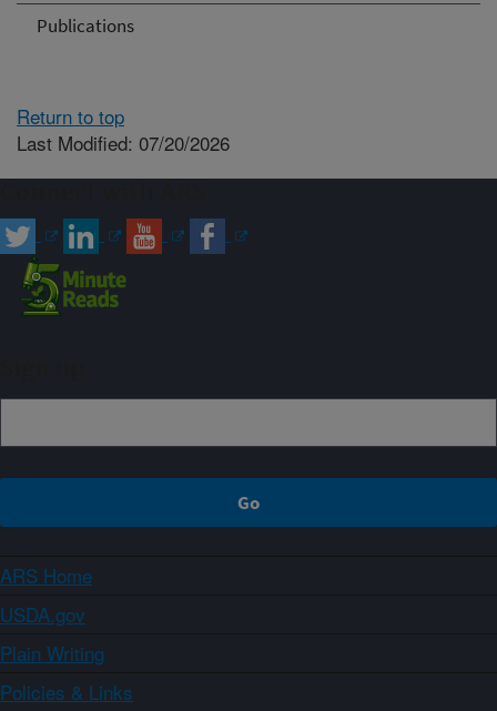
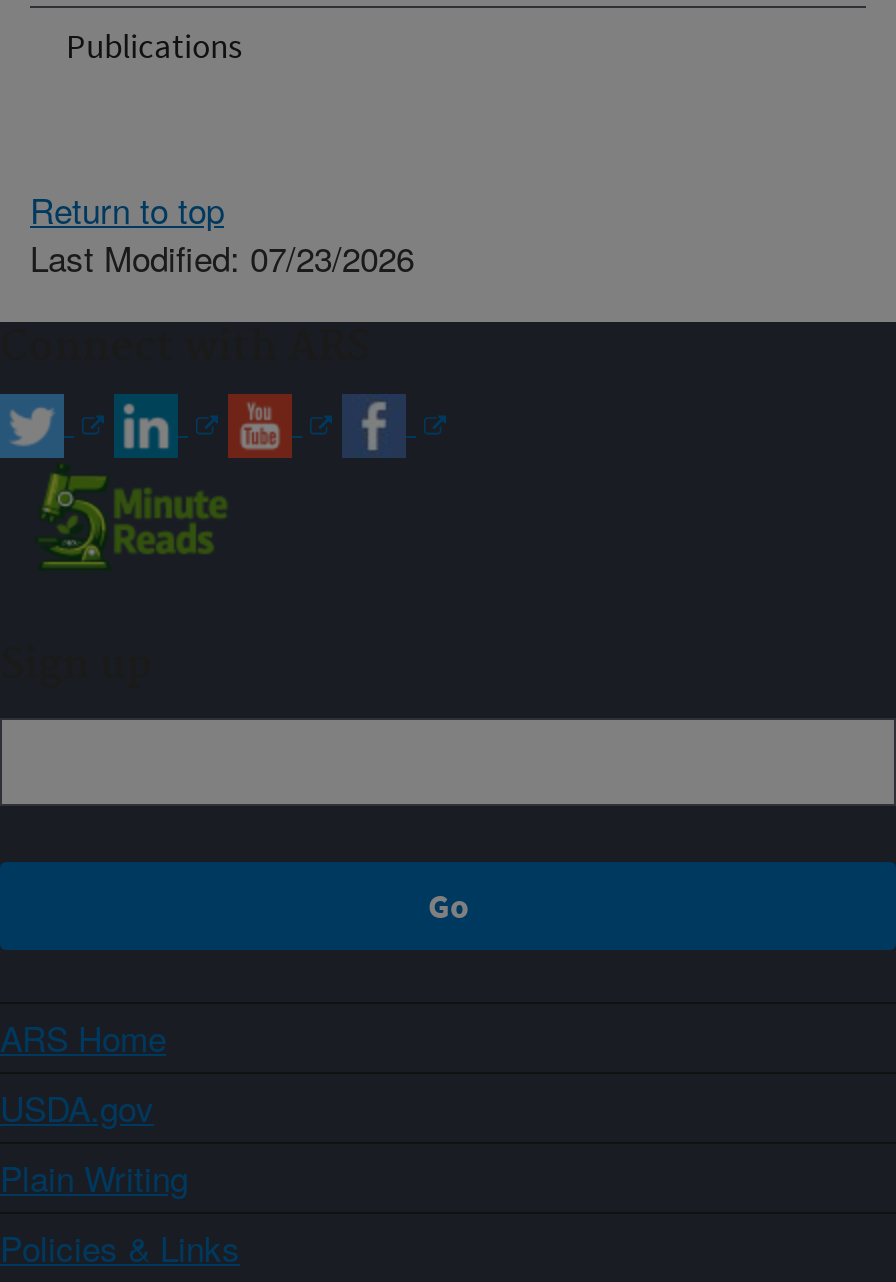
- Last Modified: 07/20/2026
+ Last Modified: 07/23/2026
